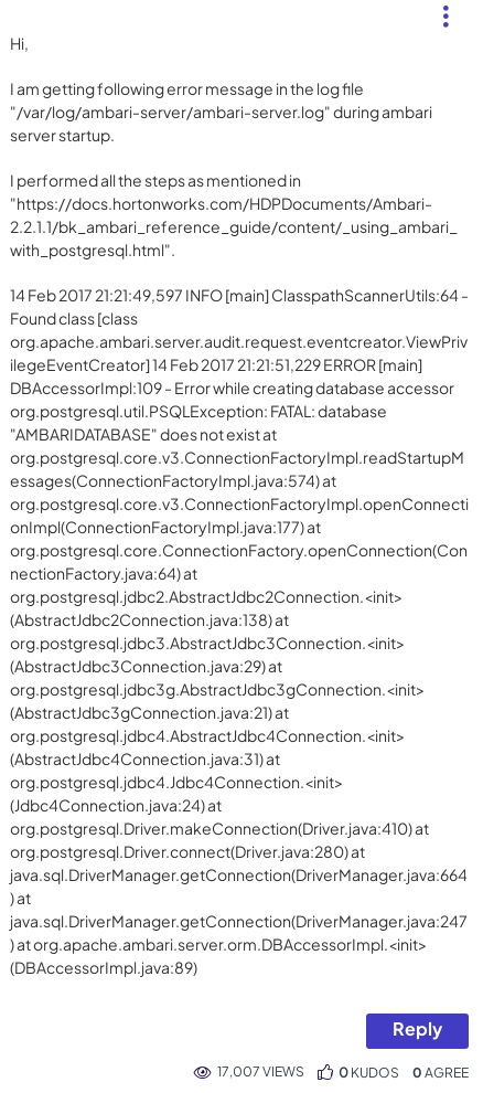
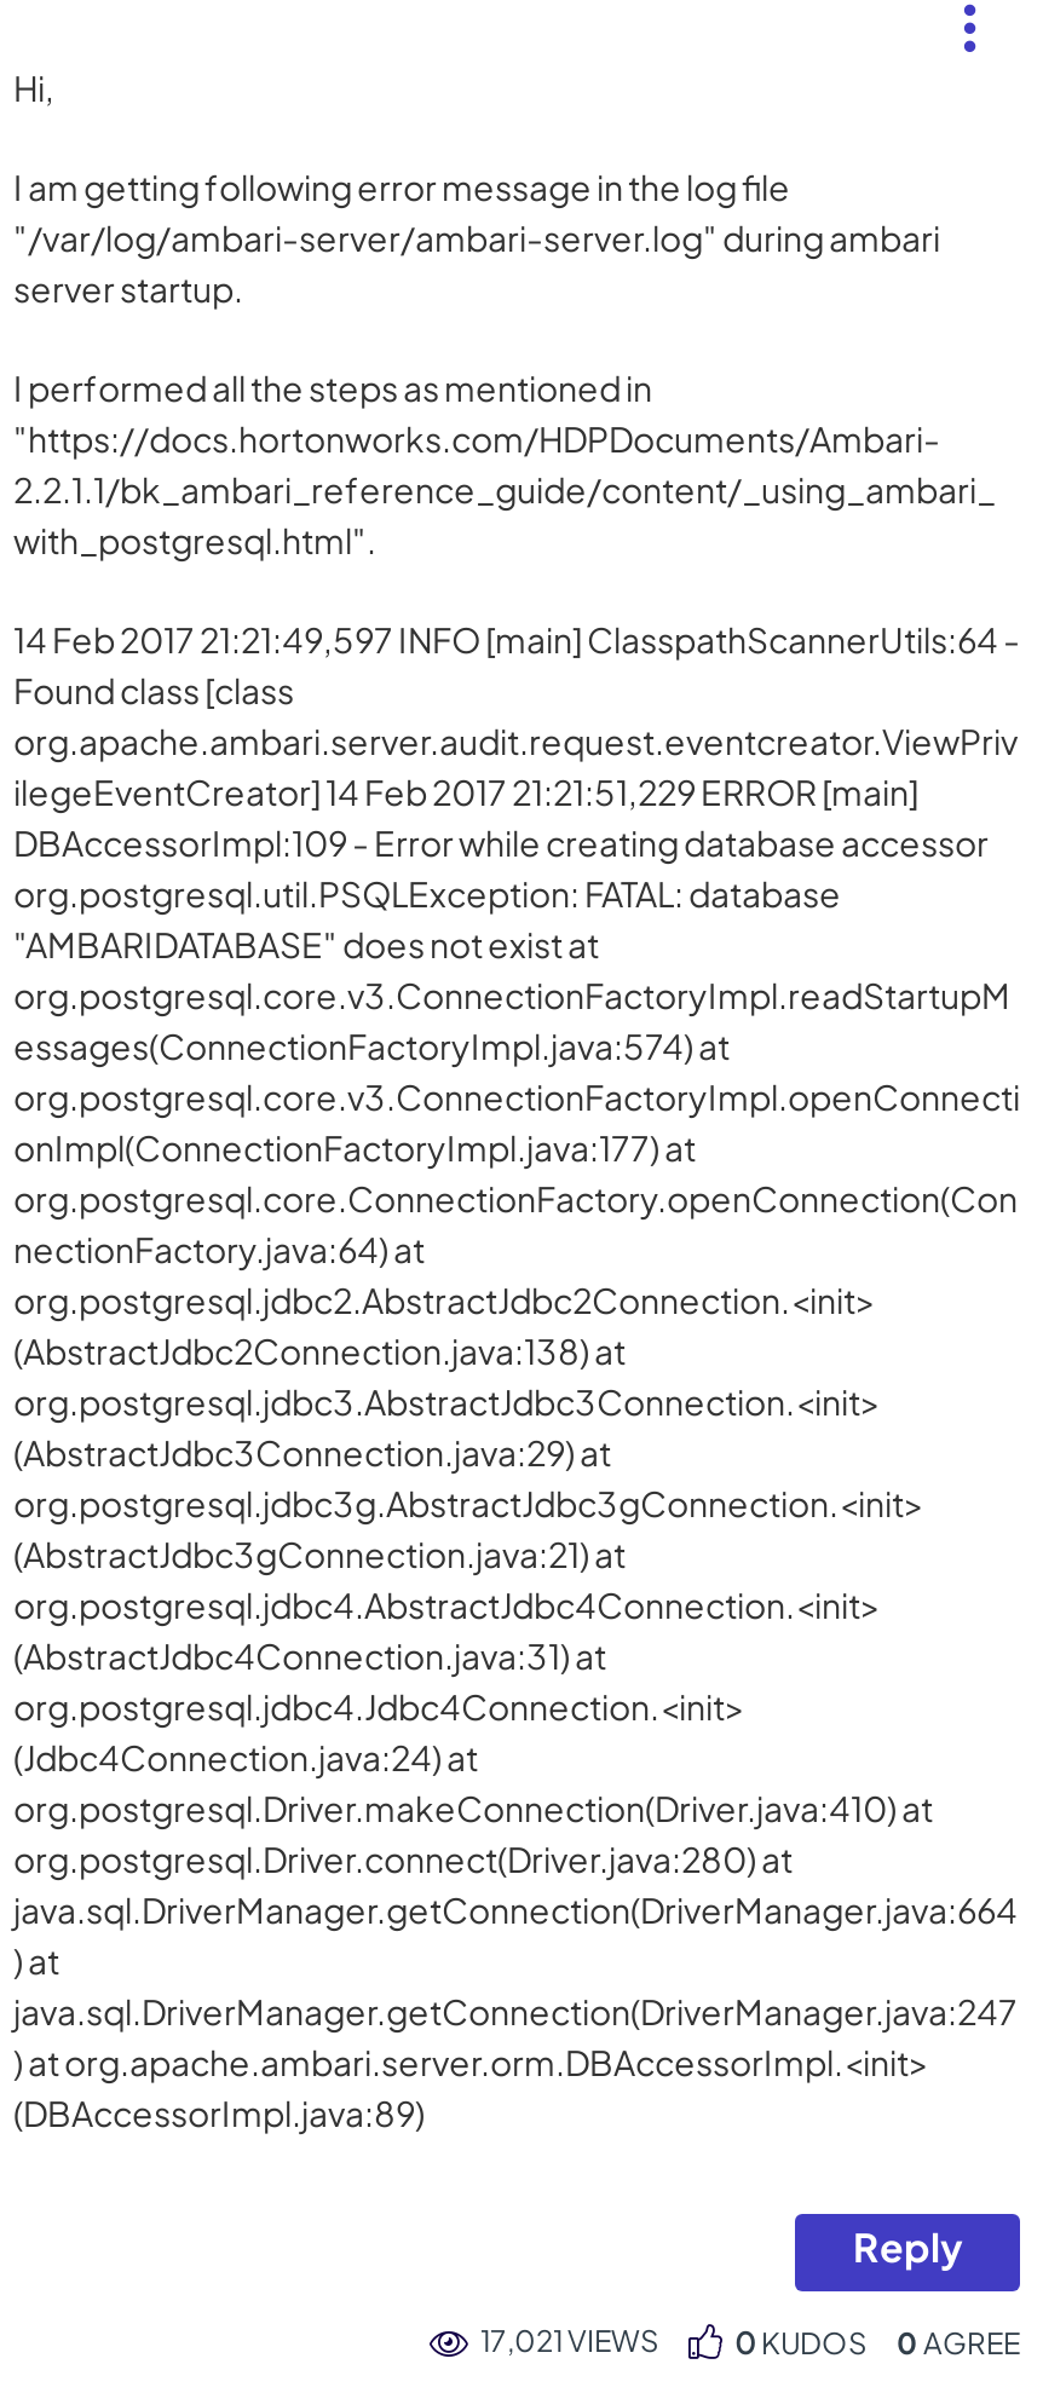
- 17,007 VIEWS
+ 17,021 VIEWS
